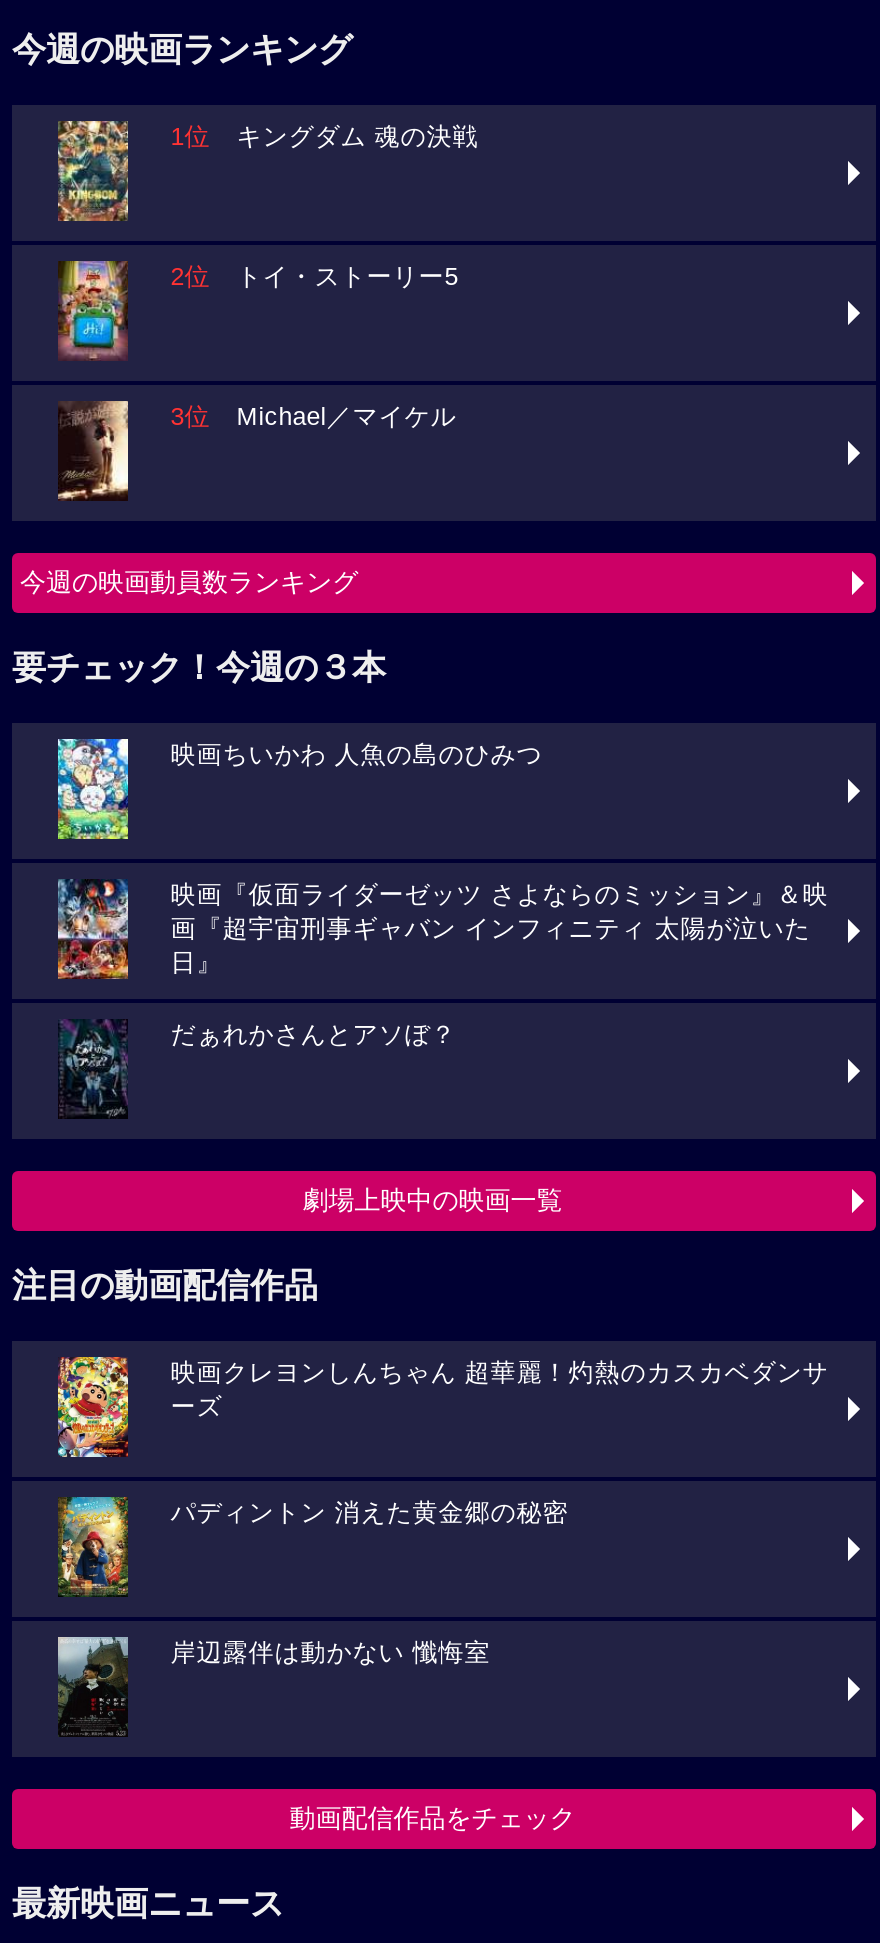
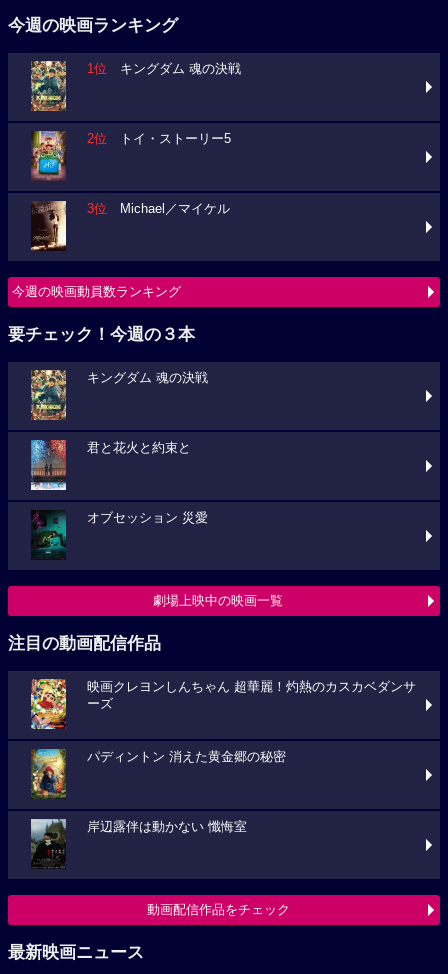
- [image]
- 映画ちいかわ 人魚の島のひみつ
+ [image]
+ キングダム 魂の決戦

- [image]
- 映画『仮面ライダーゼッツ さよならのミッション』＆映
- 画『超宇宙刑事ギャバン インフィニティ 太陽が泣いた
- 日』
+ [image]
+ 君と花火と約束と

- [image]
- だぁれかさんとアソぼ？
+ [image]
+ オブセッション 災愛
